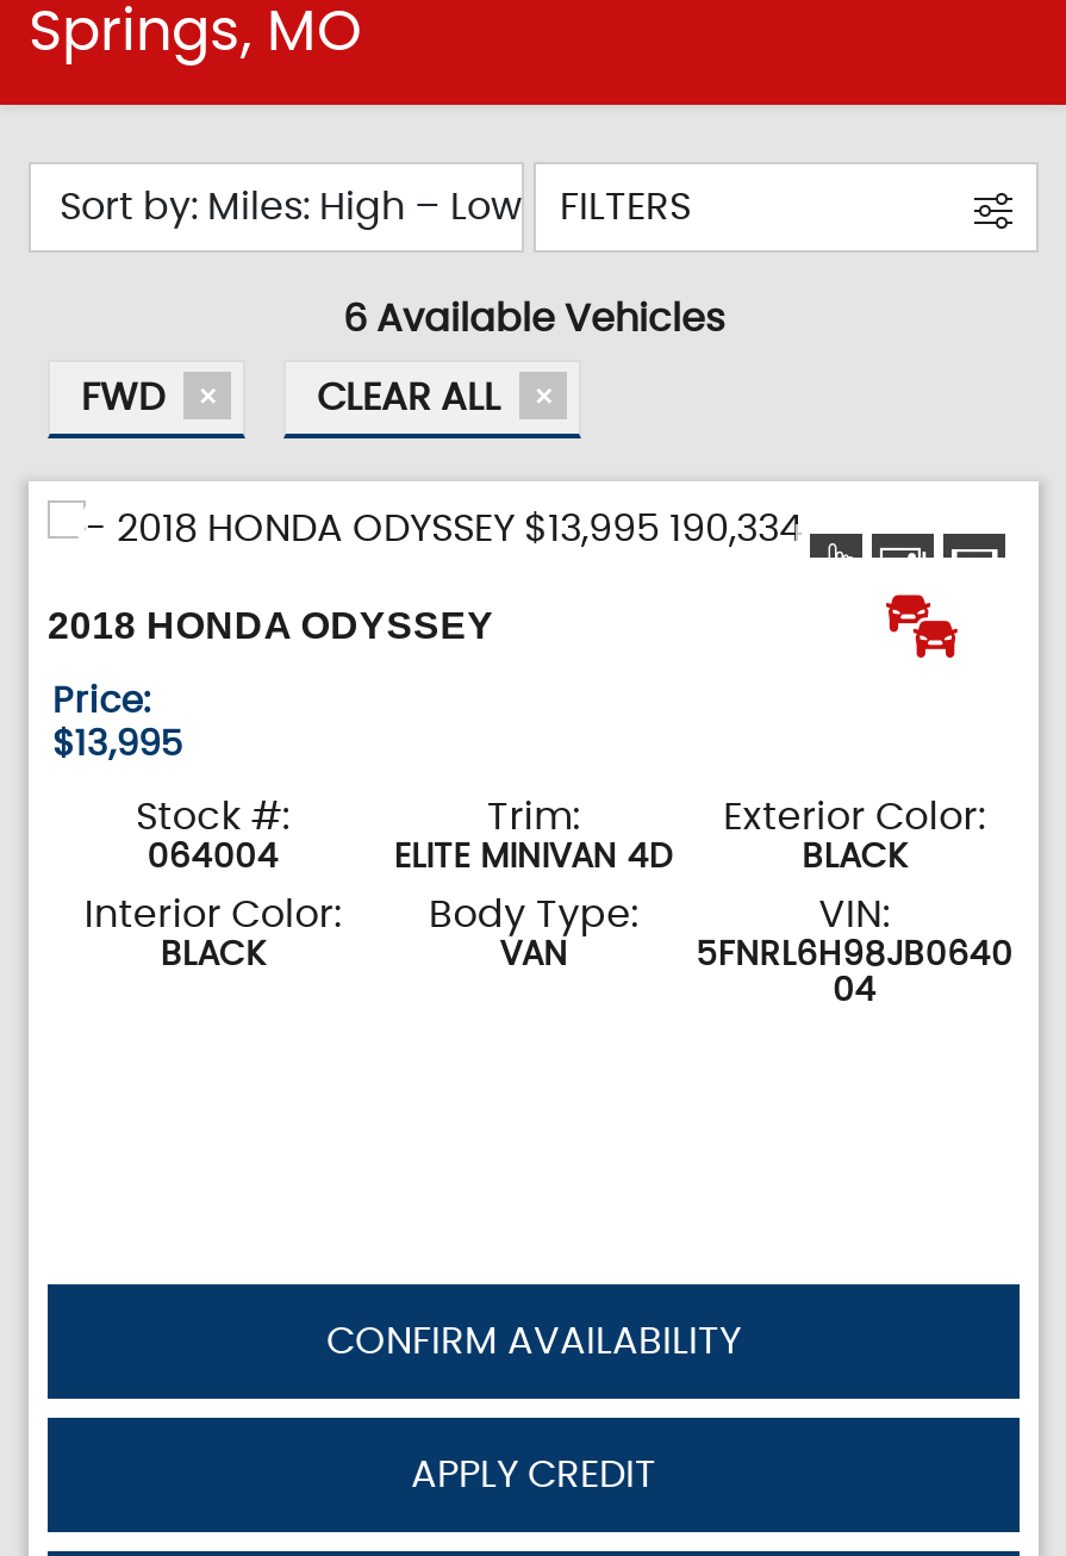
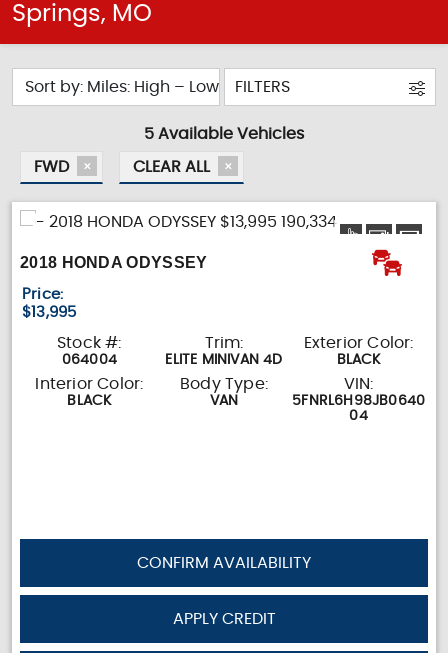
- 6 Available Vehicles
+ 5 Available Vehicles
